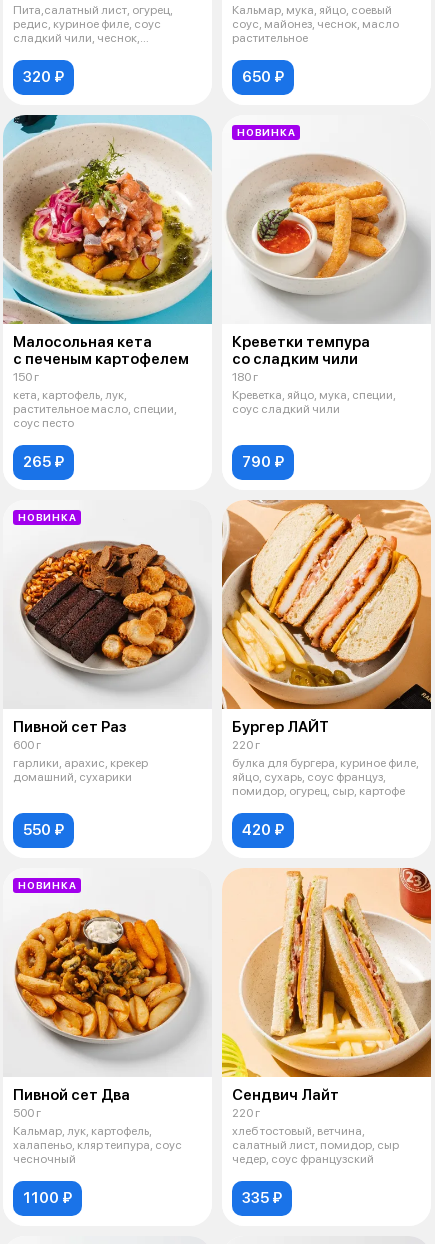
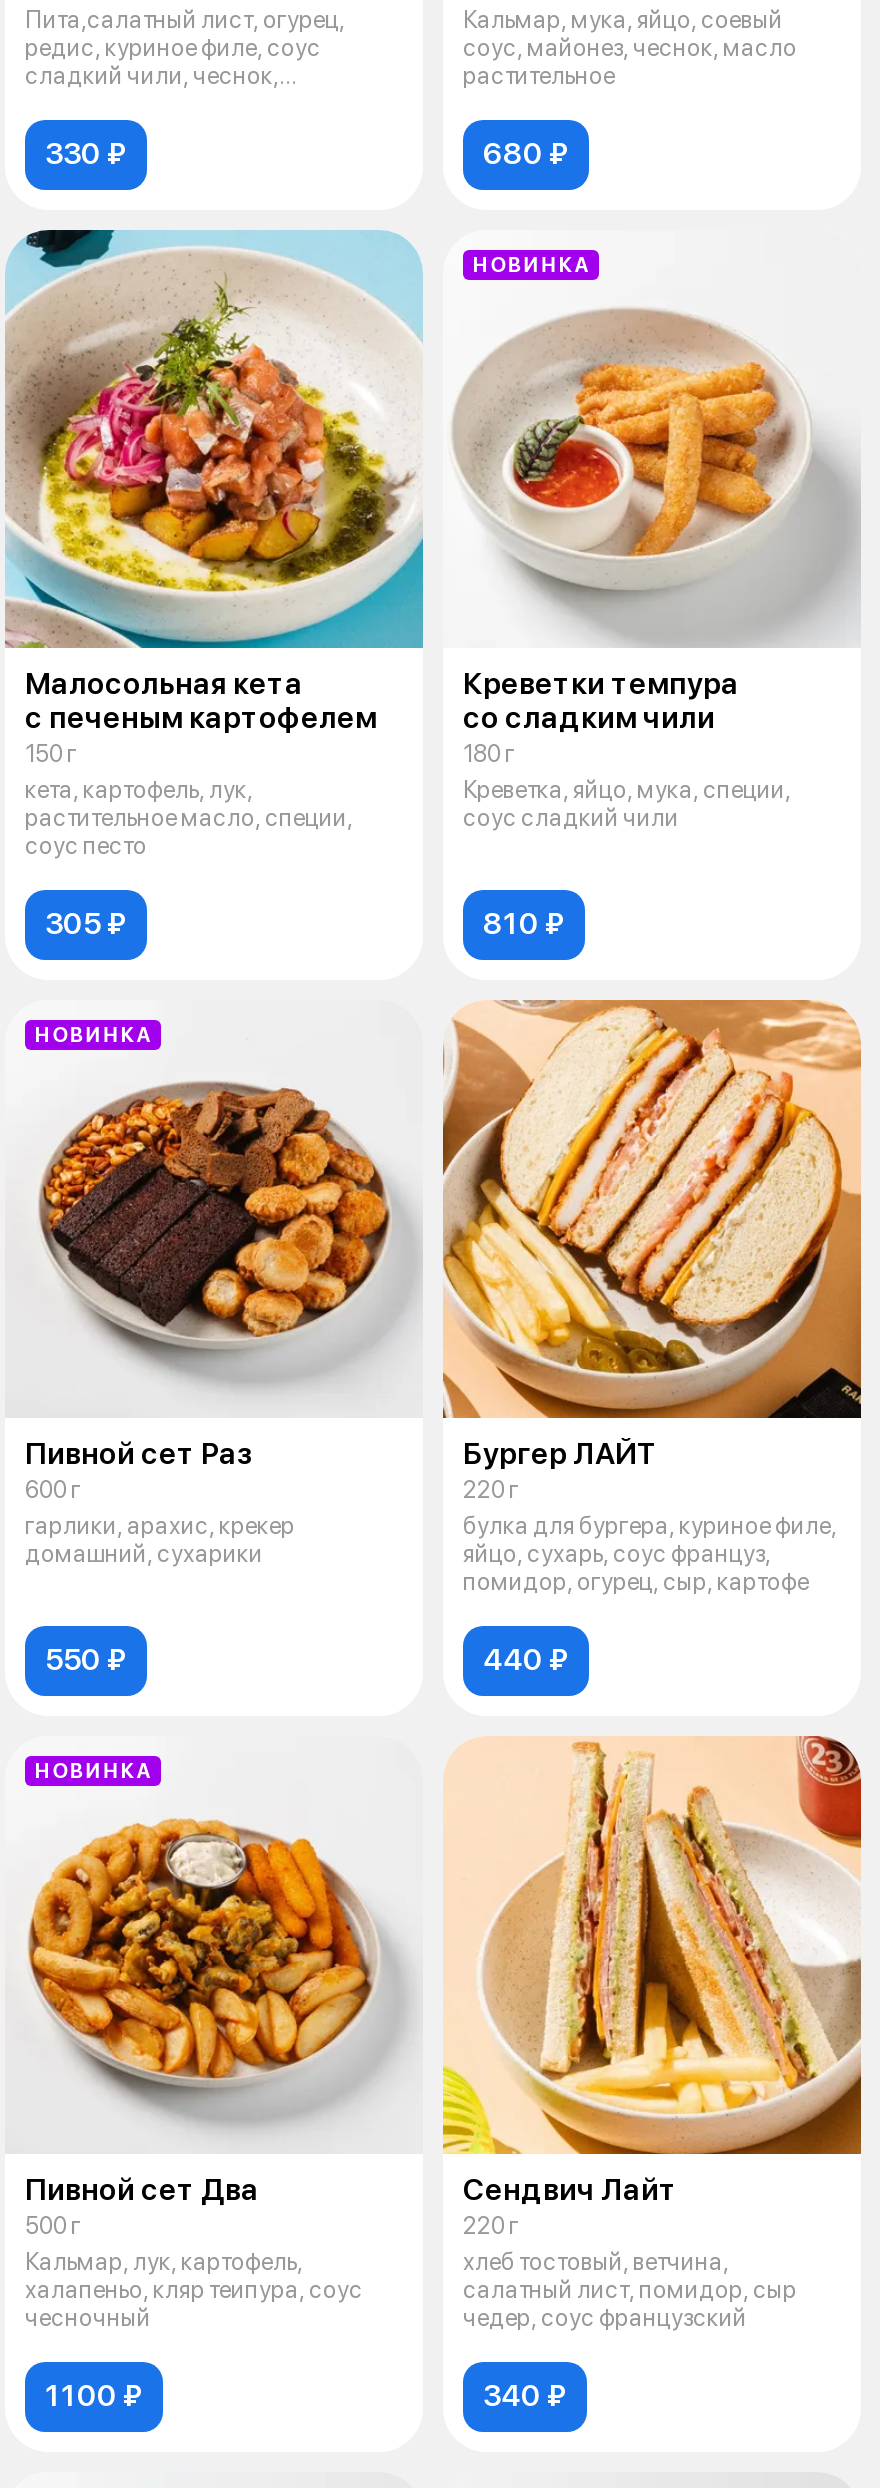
- 320 ₽
+ 330 ₽

- 650 ₽
+ 680 ₽

- 265 ₽
+ 305 ₽

- 790 ₽
+ 810 ₽

- 420 ₽
+ 440 ₽

- 335 ₽
+ 340 ₽
